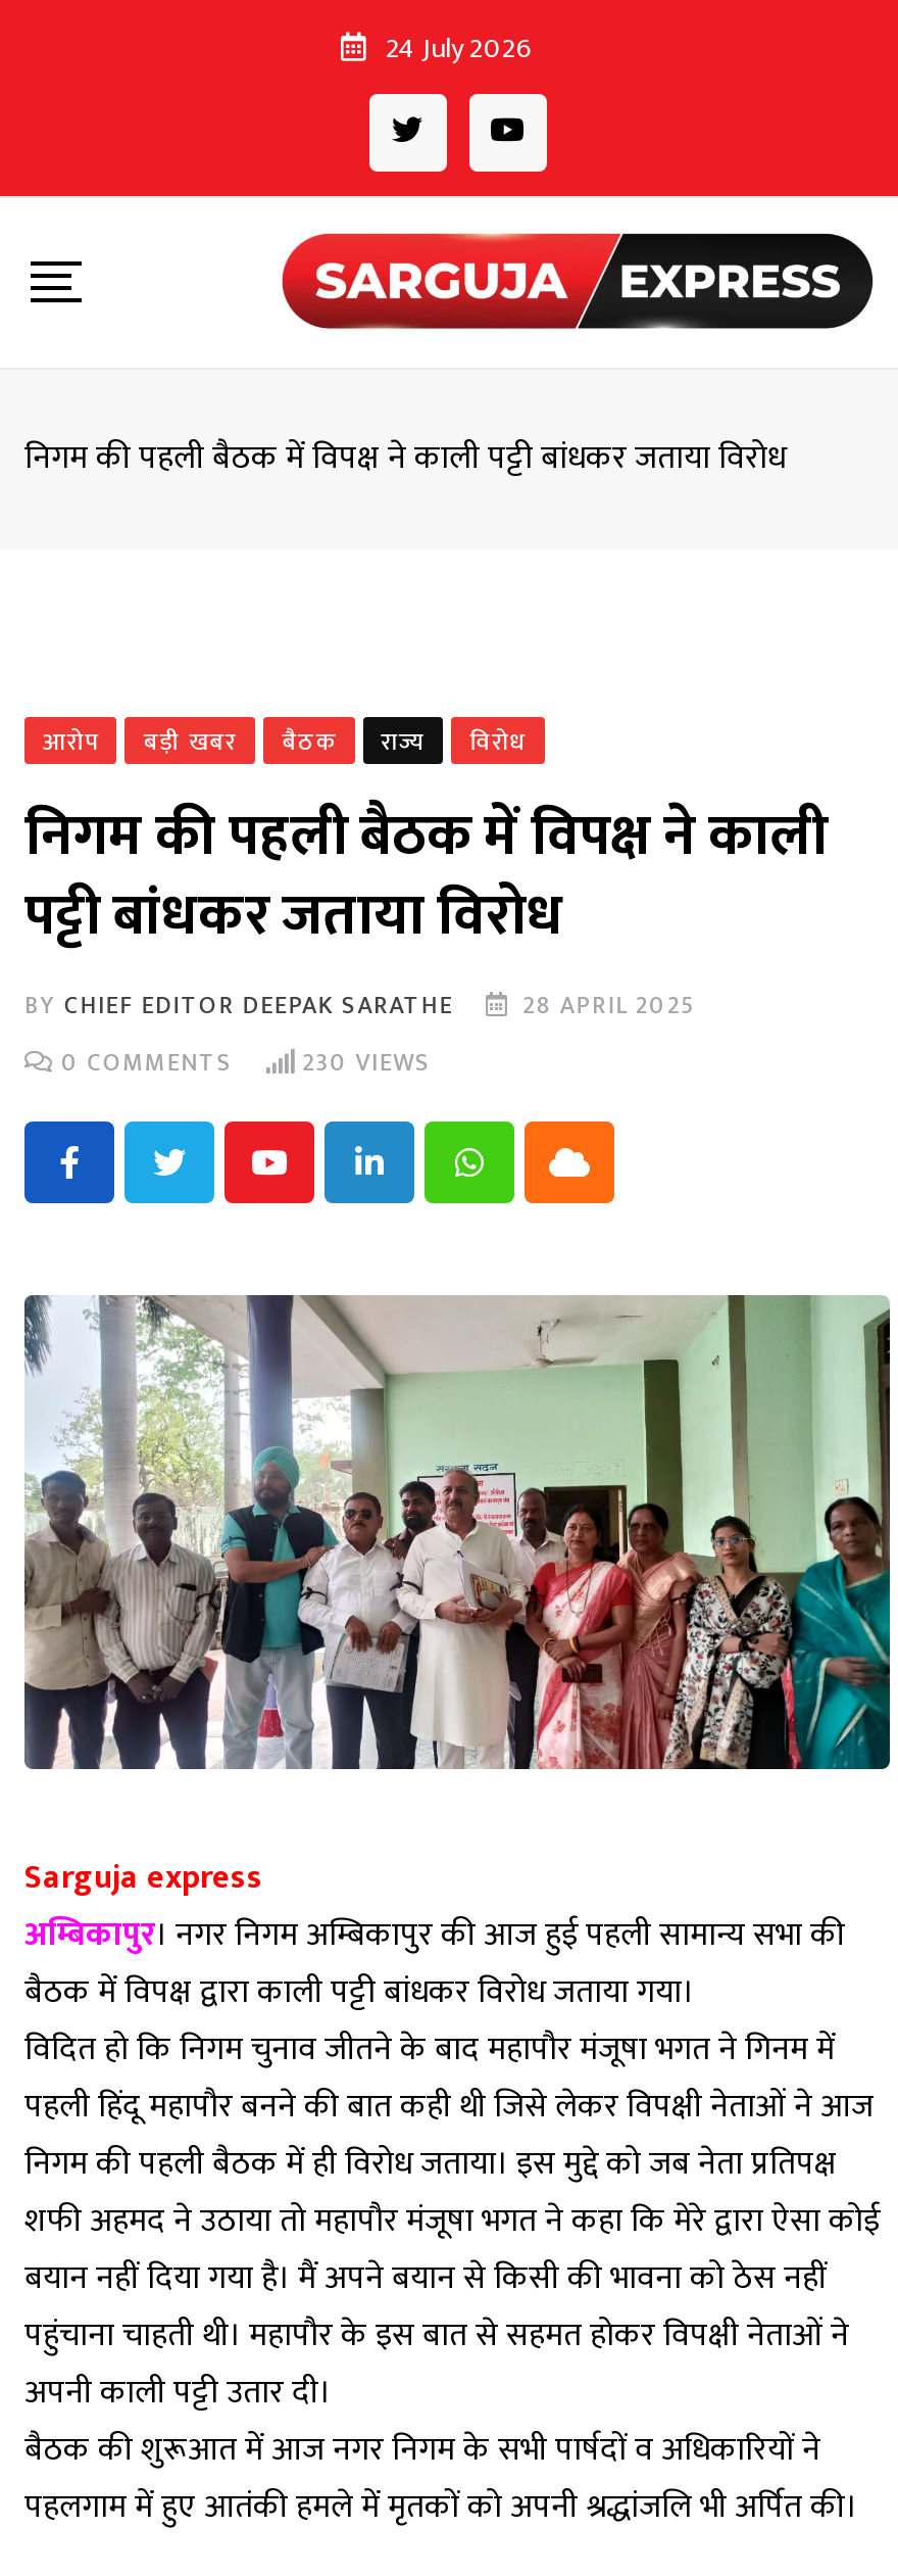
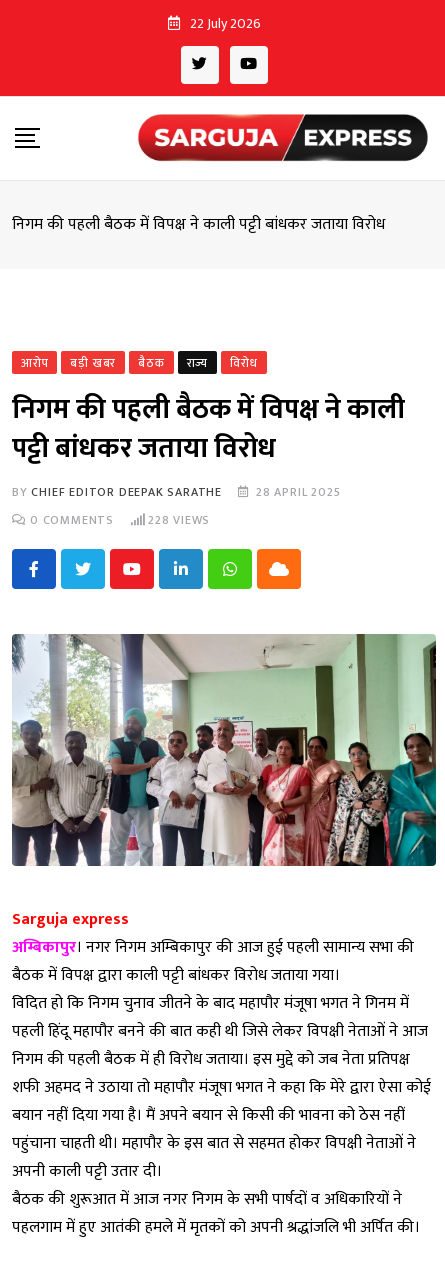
- 24 July 2026
+ 22 July 2026

- 0 COMMENTS 230 VIEWS
+ 0 COMMENTS 228 VIEWS
